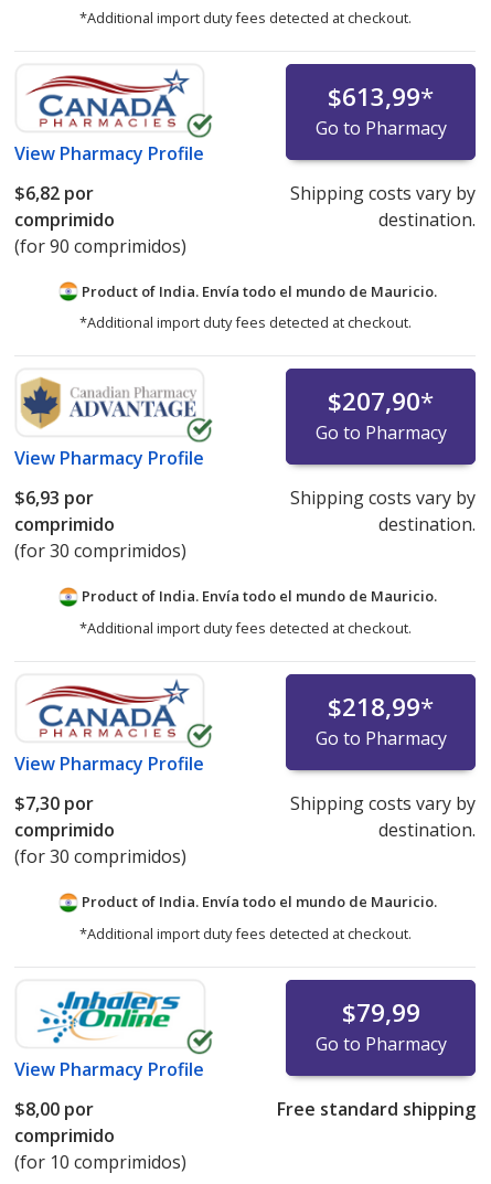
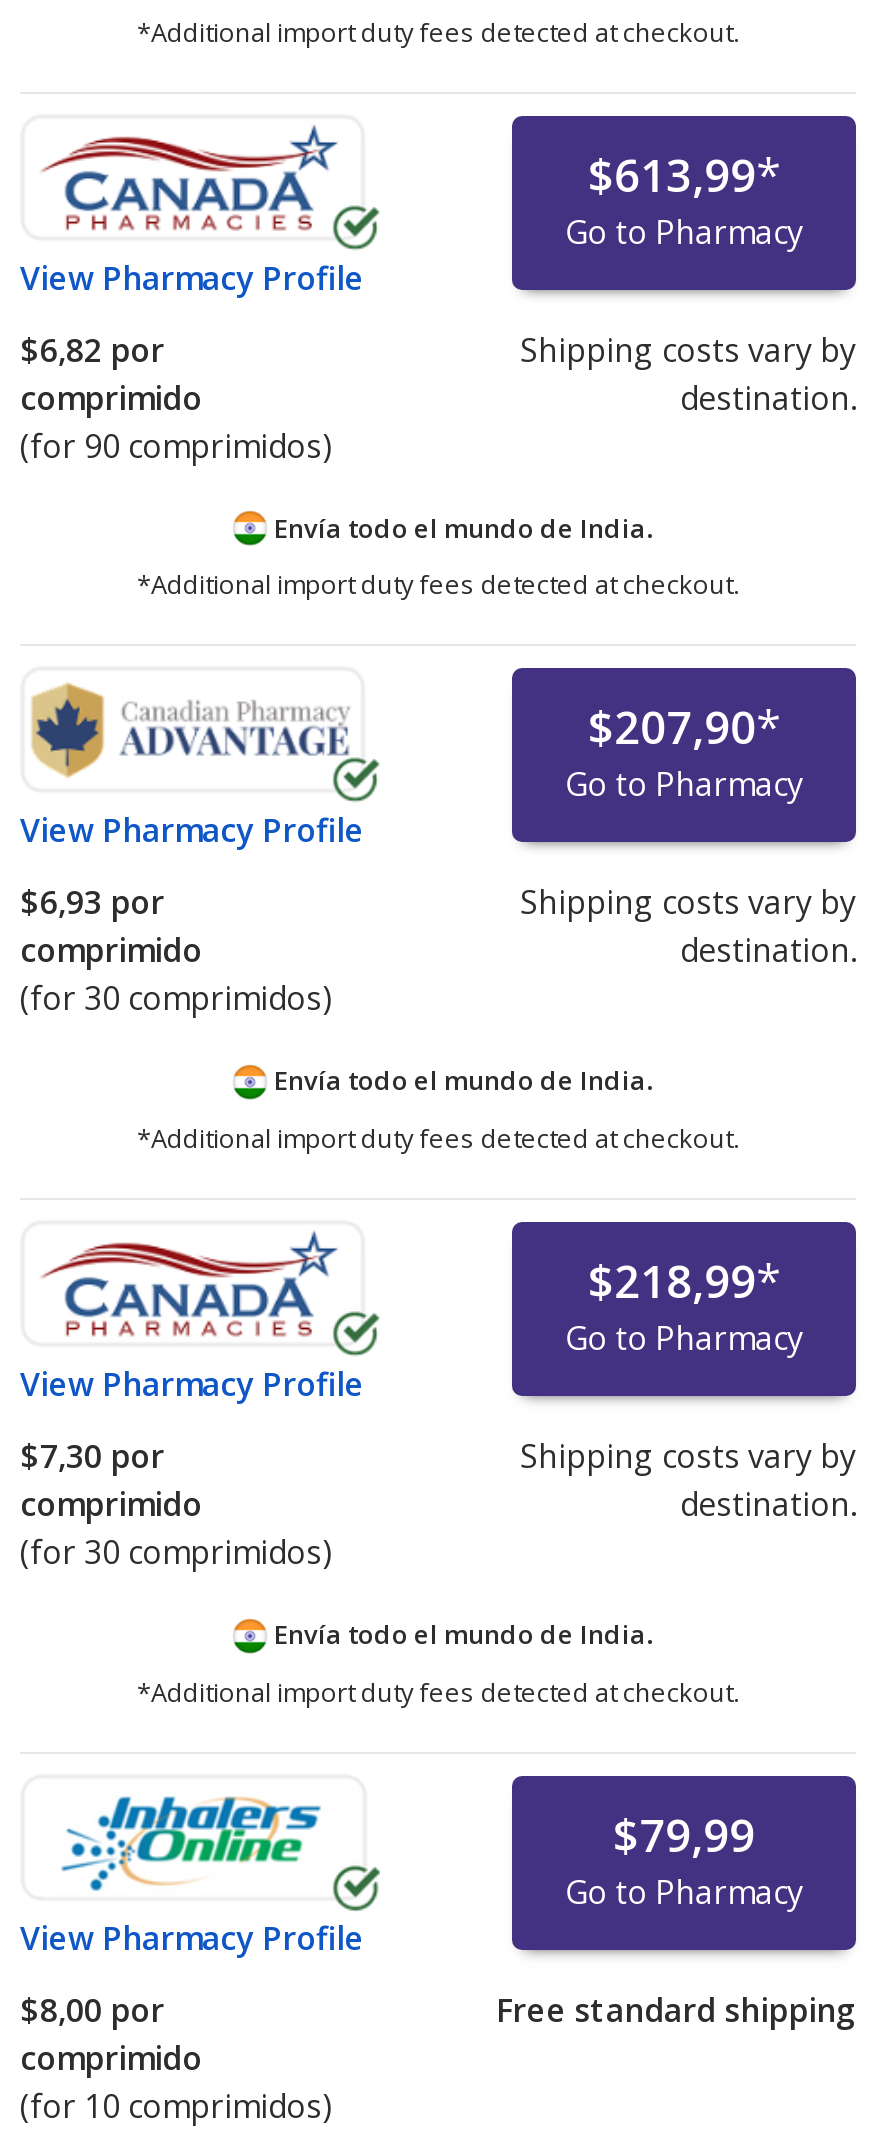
- Product of India. Envía todo el mundo de Mauricio.
+ Envía todo el mundo de India.

- Product of India. Envía todo el mundo de Mauricio.
+ Envía todo el mundo de India.

- Product of India. Envía todo el mundo de Mauricio.
+ Envía todo el mundo de India.
